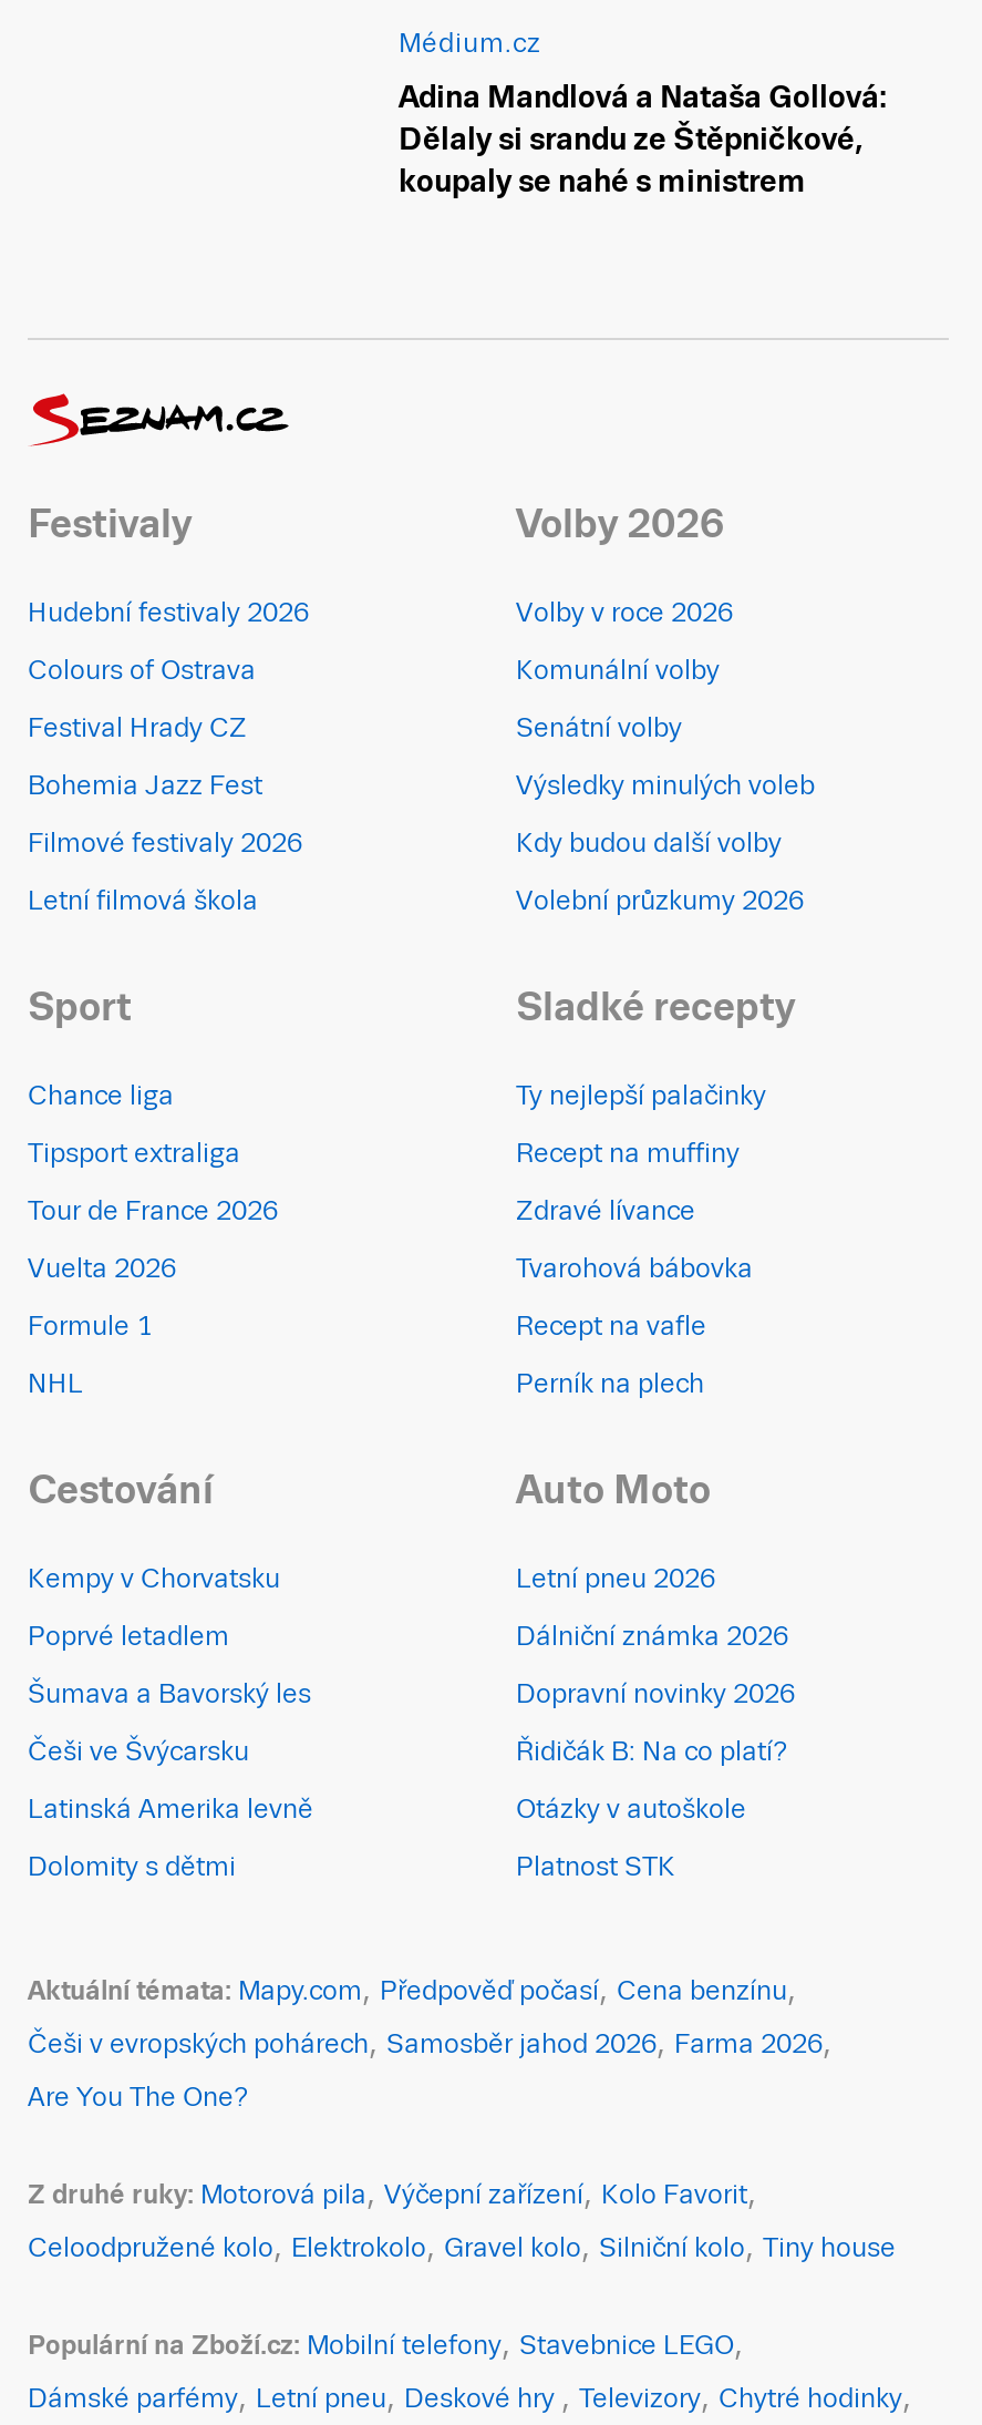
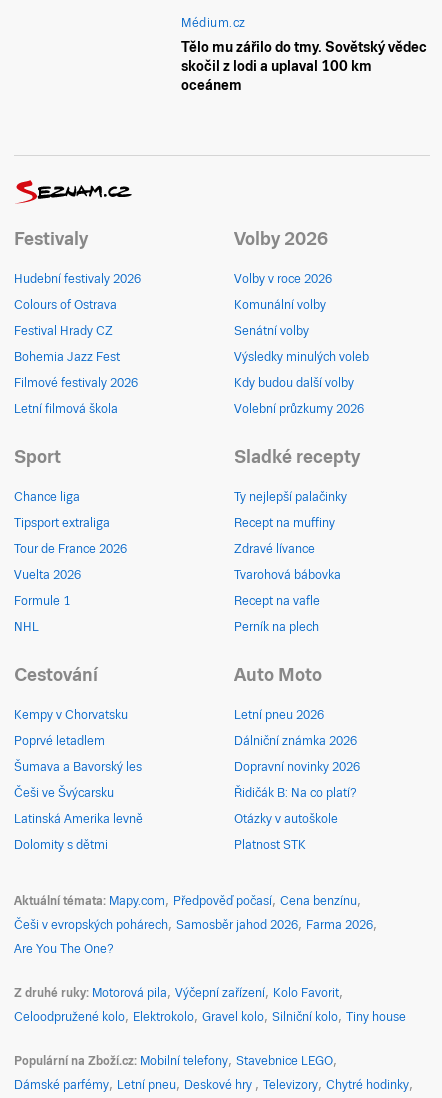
- Adina Mandlová a Nataša Gollová:
- Dělaly si srandu ze Štěpničkové,
- koupaly se nahé s ministrem
+ Tělo mu zářilo do tmy. Sovětský vědec
+ skočil z lodi a uplaval 100 km
+ oceánem
